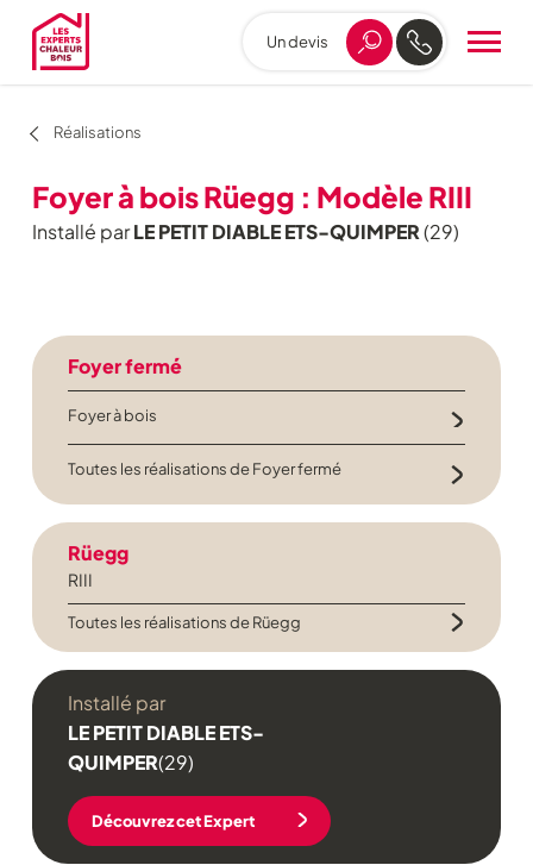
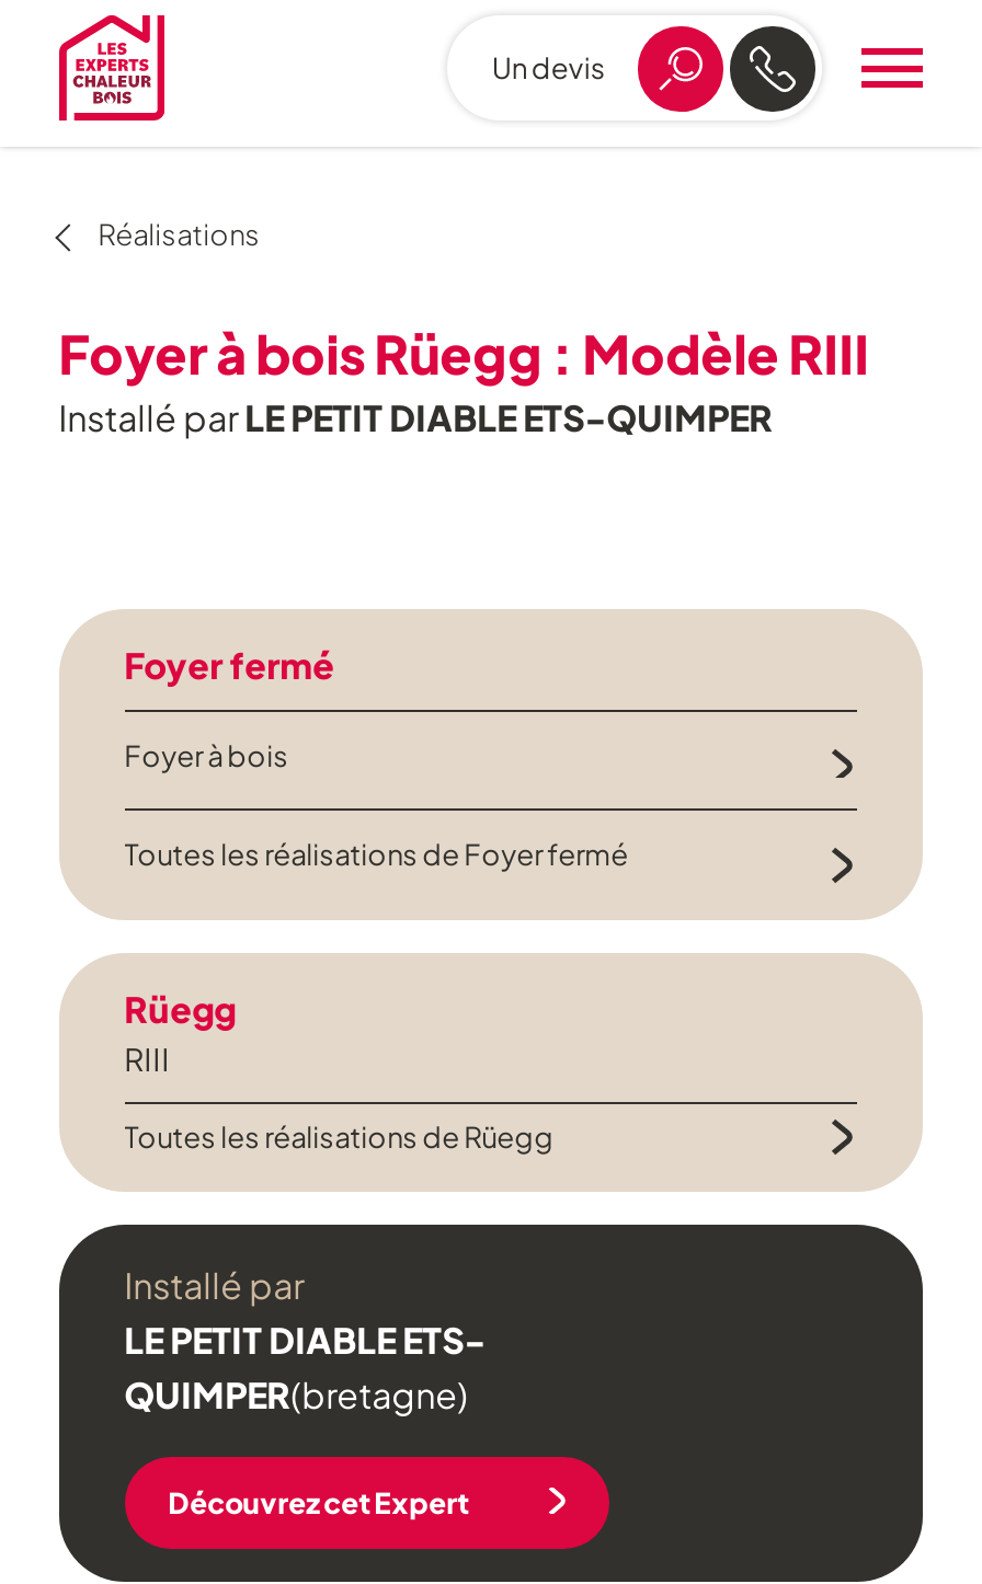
- Installé par LE PETIT DIABLE ETS-QUIMPER (29)
+ Installé parLE PETIT DIABLE ETS-QUIMPER

- QUIMPER(29)
+ QUIMPER(bretagne)
